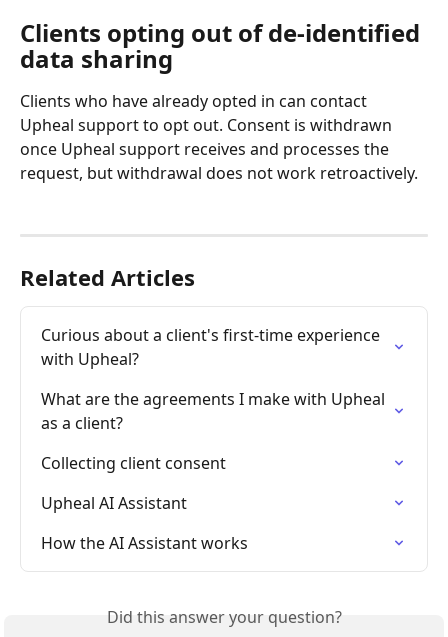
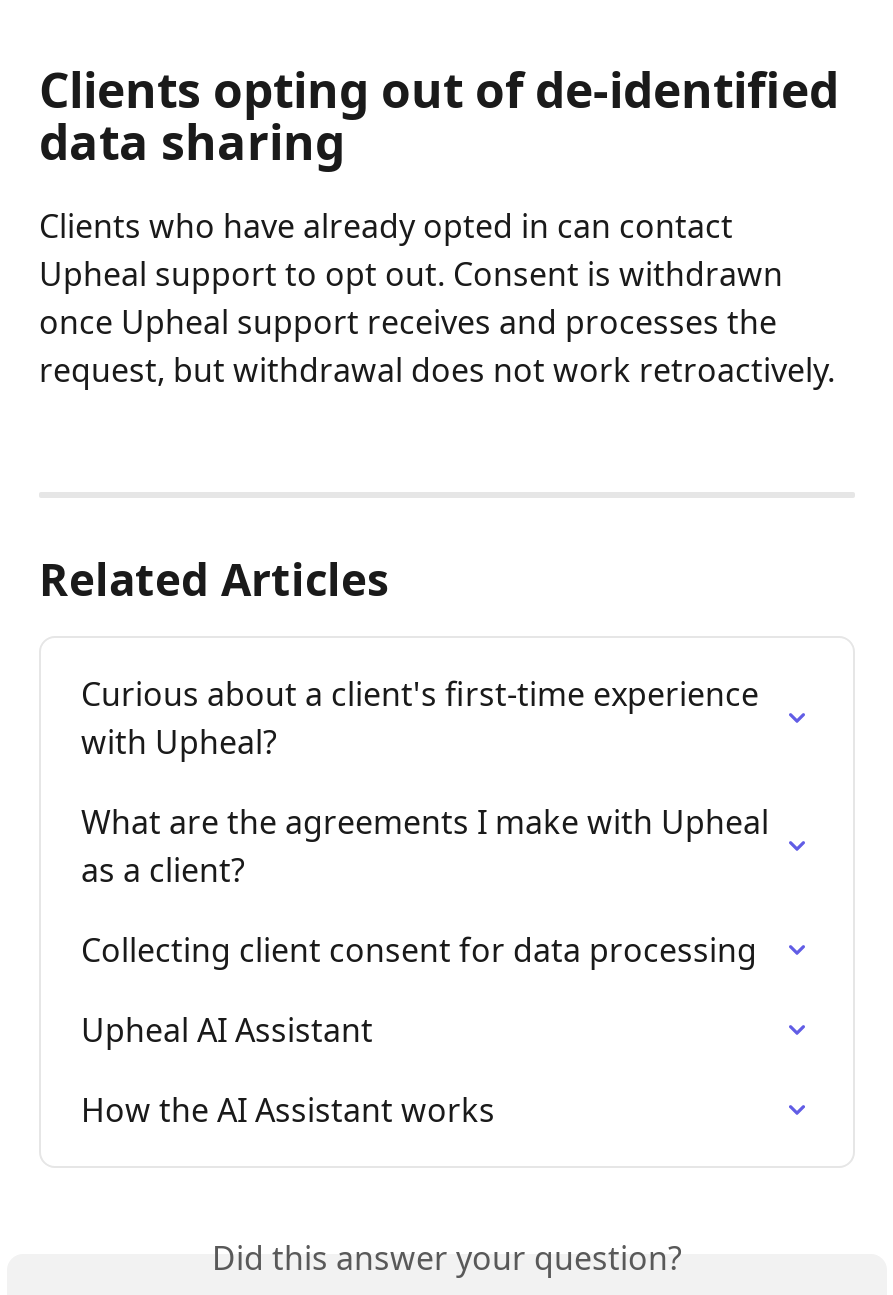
- Collecting client consent
+ Collecting client consent for data processing
